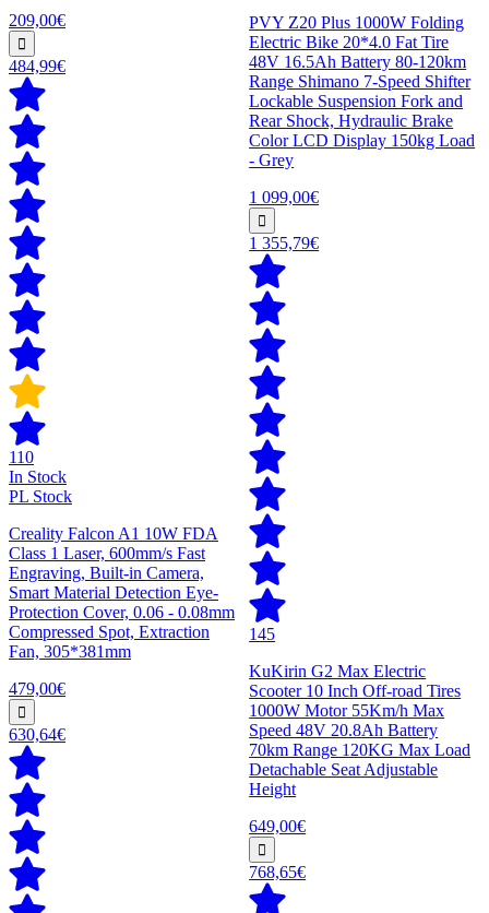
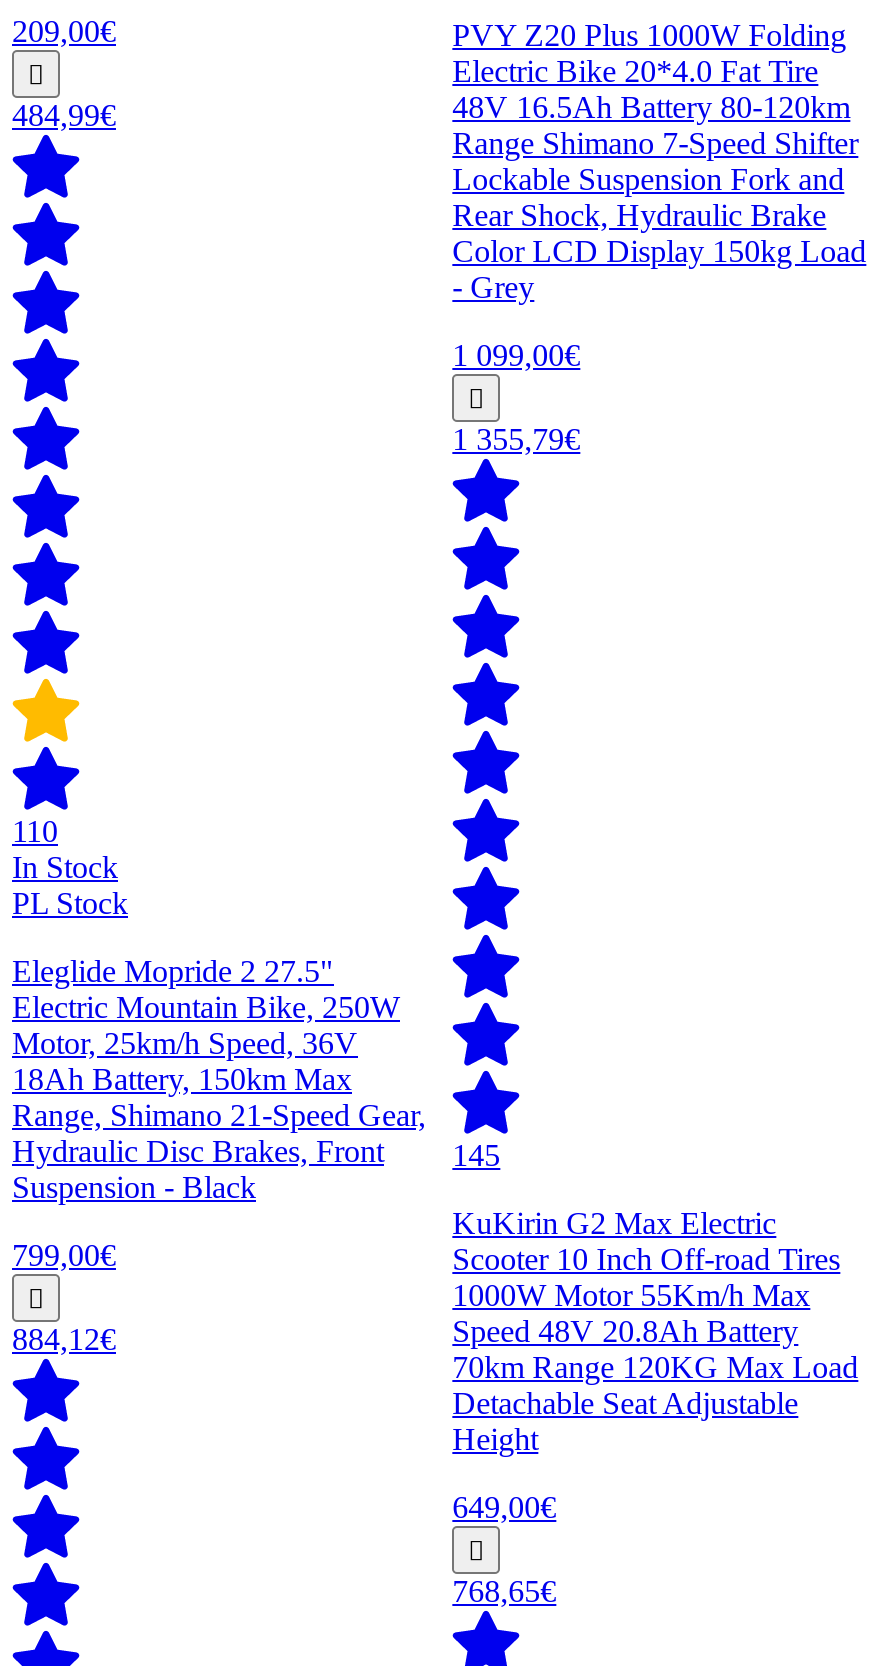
- Creality Falcon A1 10W FDA
- Class 1 Laser, 600mm/s Fast
- Engraving, Built-in Camera,
- Smart Material Detection Eye-
- Protection Cover, 0.06 - 0.08mm
- Compressed Spot, Extraction
- Fan, 305*381mm
+ Eleglide Mopride 2 27.5"
+ Electric Mountain Bike, 250W
+ Motor, 25km/h Speed, 36V
+ 18Ah Battery, 150km Max
+ Range, Shimano 21-Speed Gear,
+ Hydraulic Disc Brakes, Front
+ Suspension - Black

- 479,00€
+ 799,00€

- 630,64€
+ 884,12€
